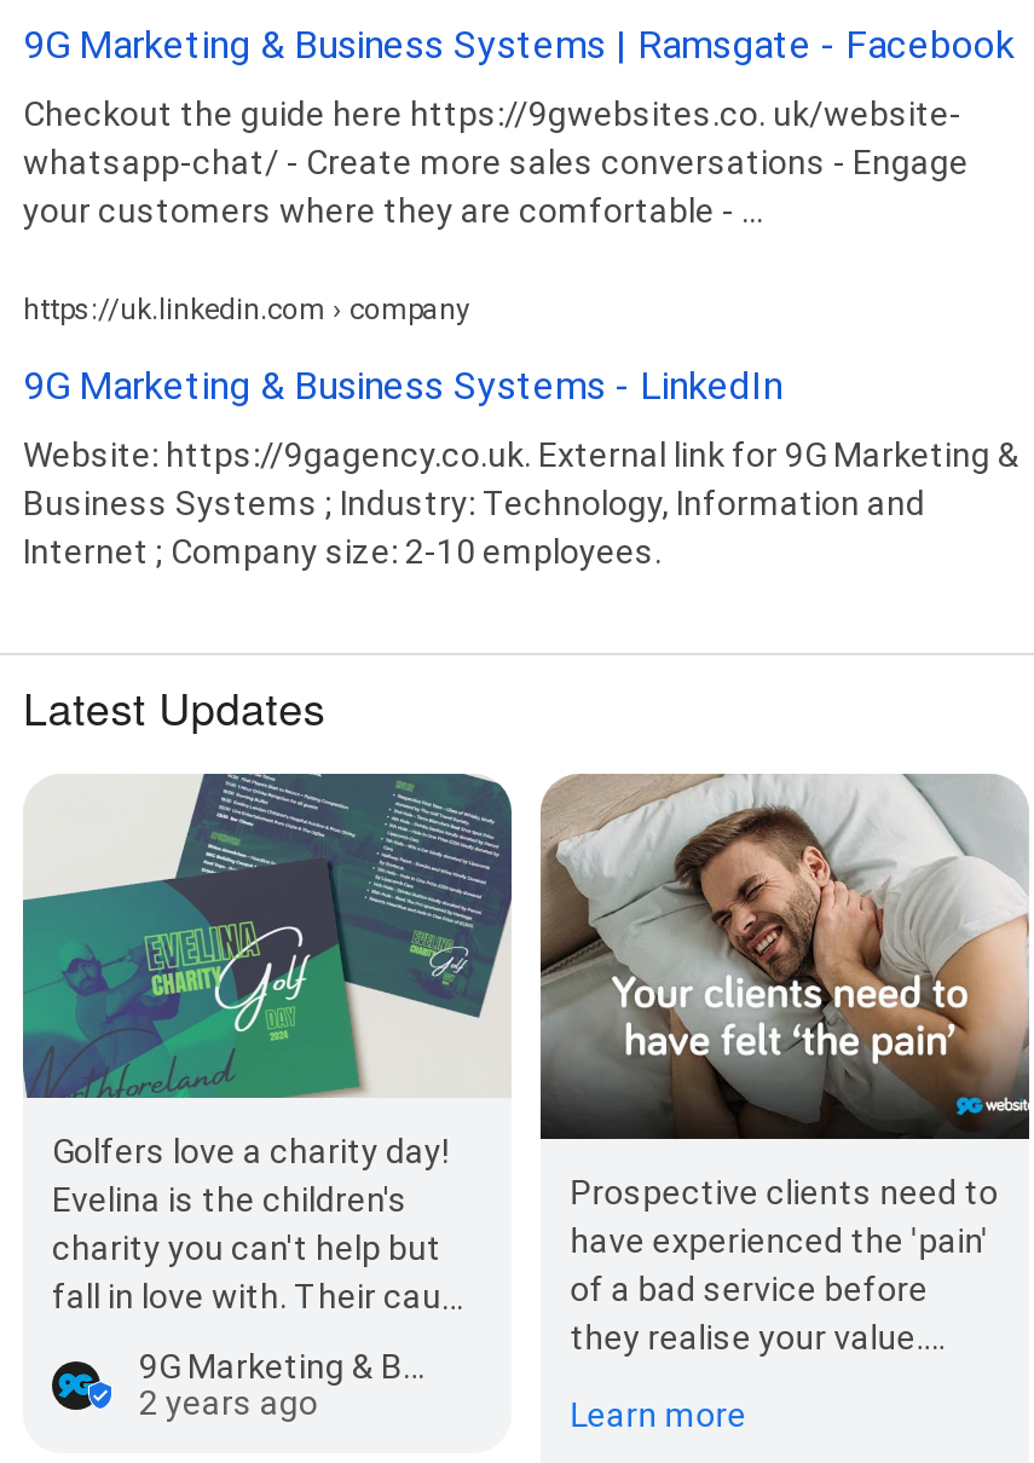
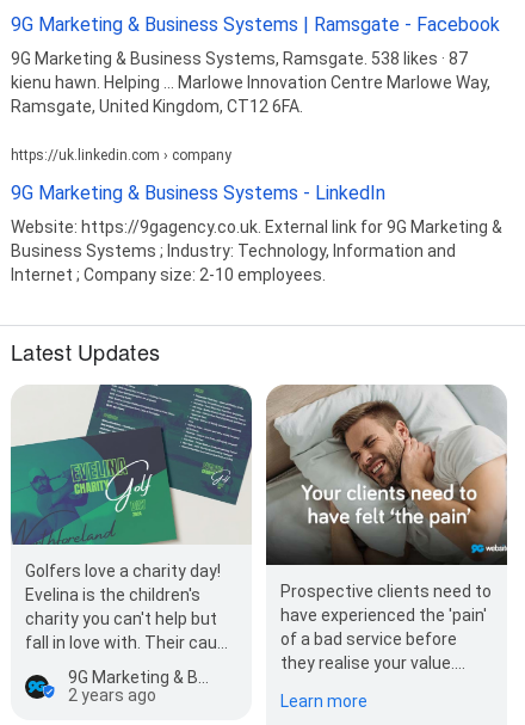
- Checkout the guide here https://9gwebsites.co. uk/website-
- whatsapp-chat/ - Create more sales conversations - Engage
- your customers where they are comfortable - ...
+ 9G Marketing & Business Systems, Ramsgate. 538 likes · 87
+ kienu hawn. Helping ... Marlowe Innovation Centre Marlowe Way,
+ Ramsgate, United Kingdom, CT12 6FA.
